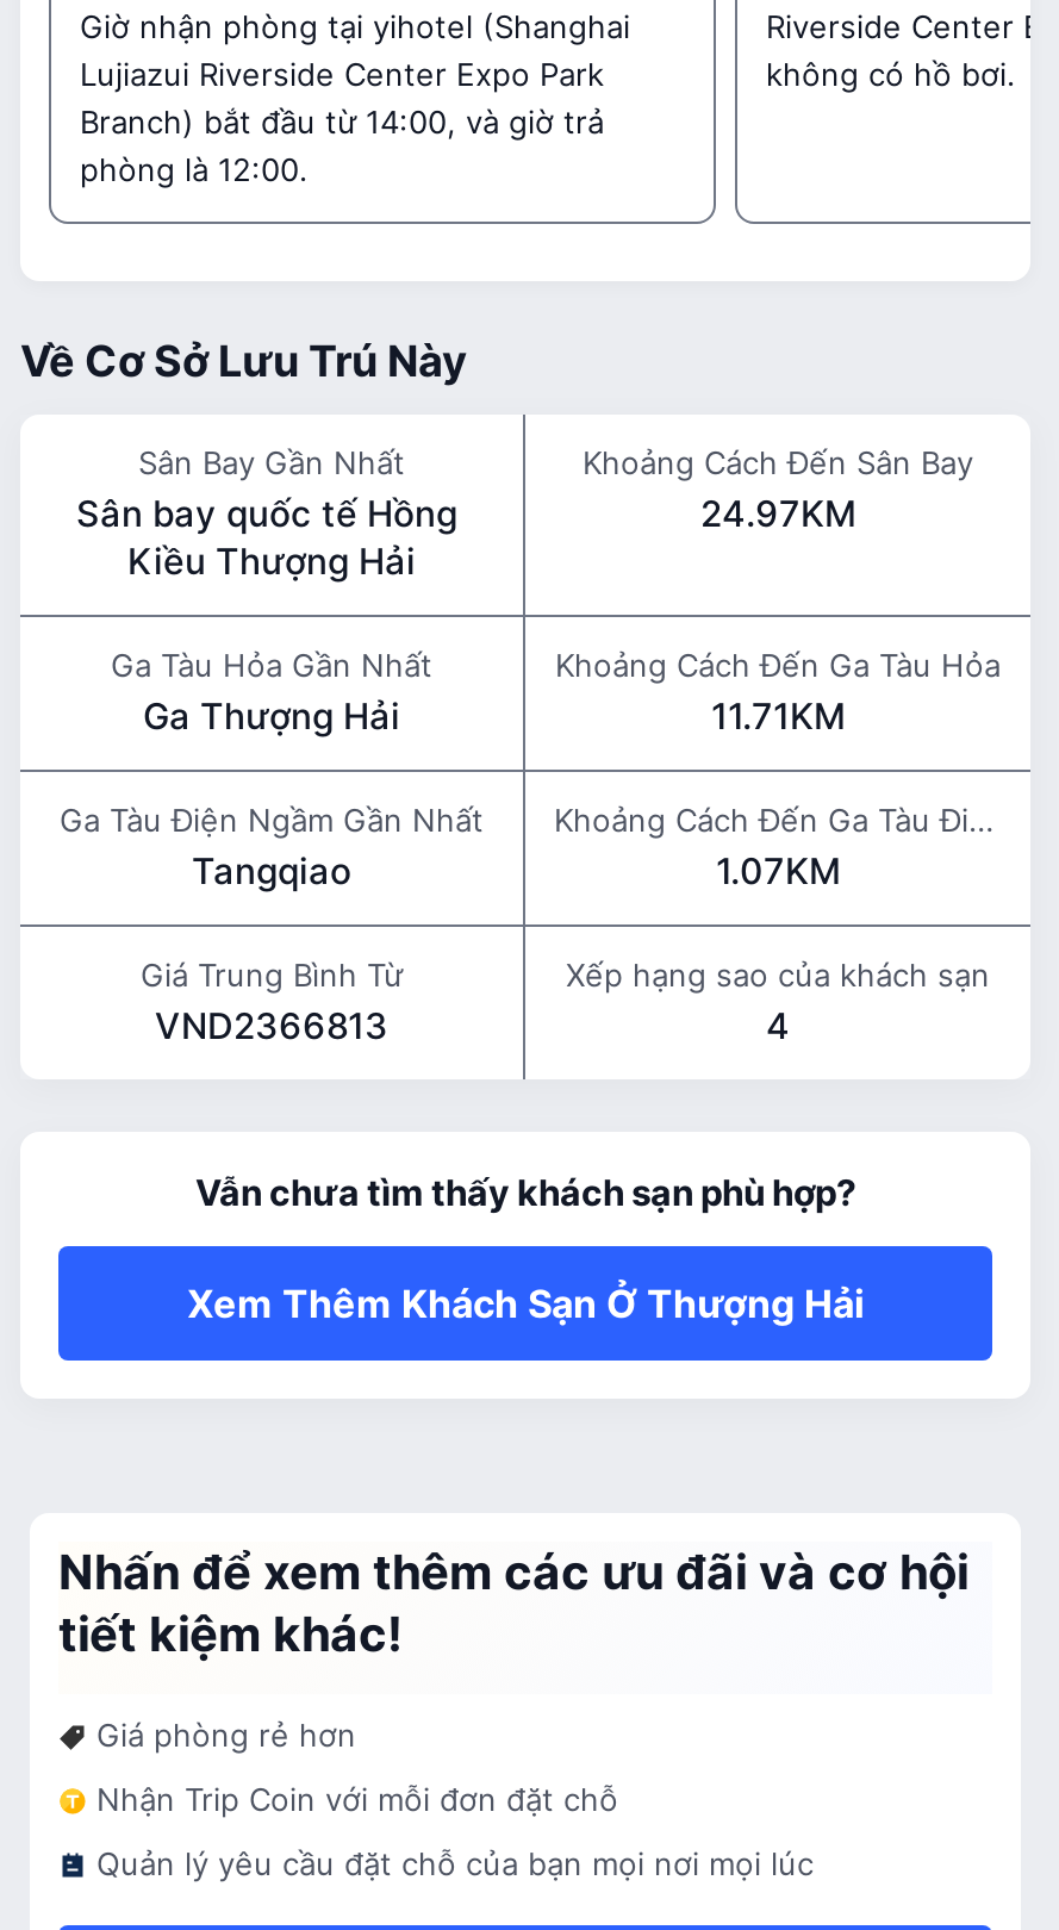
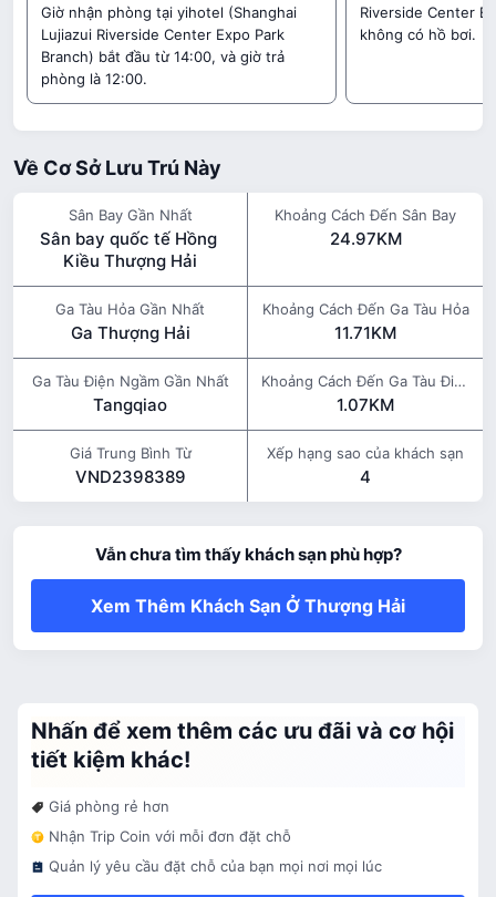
- VND2366813
+ VND2398389
